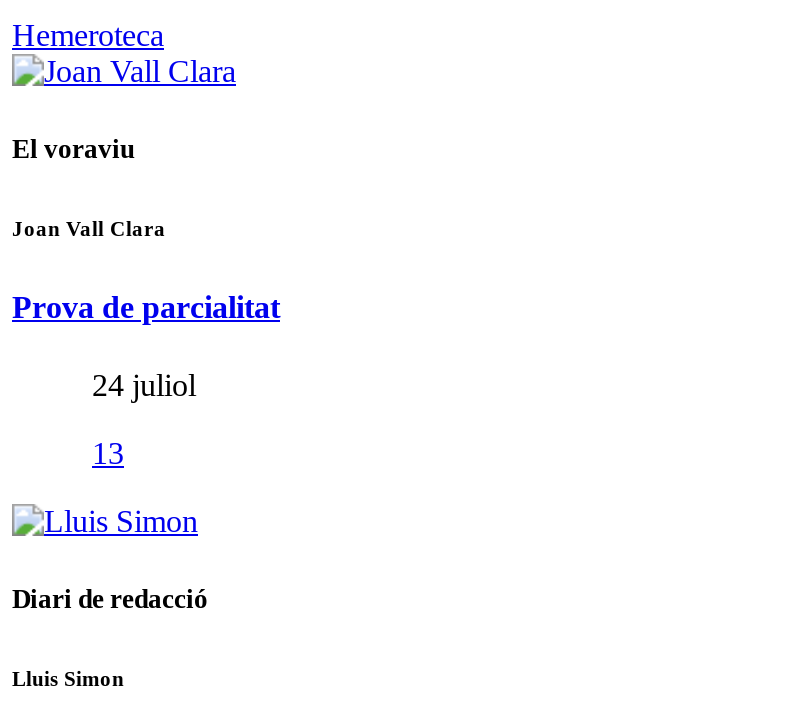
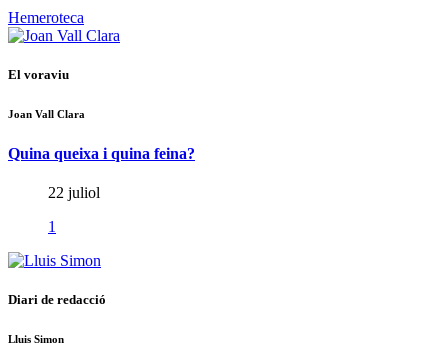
- Prova de parcialitat
+ Quina queixa i quina feina?

- 24 juliol
+ 22 juliol

- 13
+ 1
